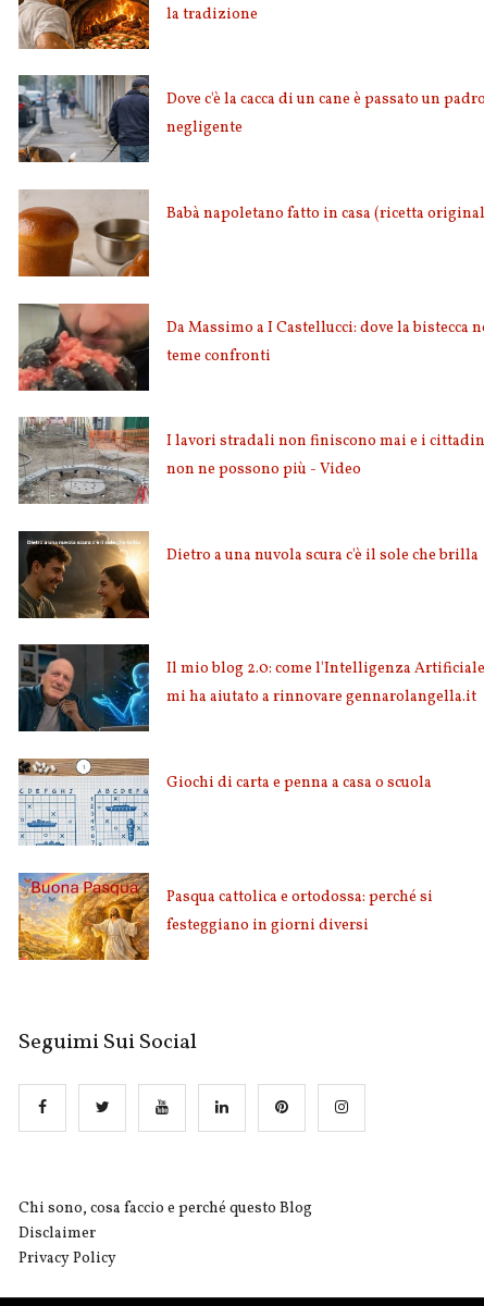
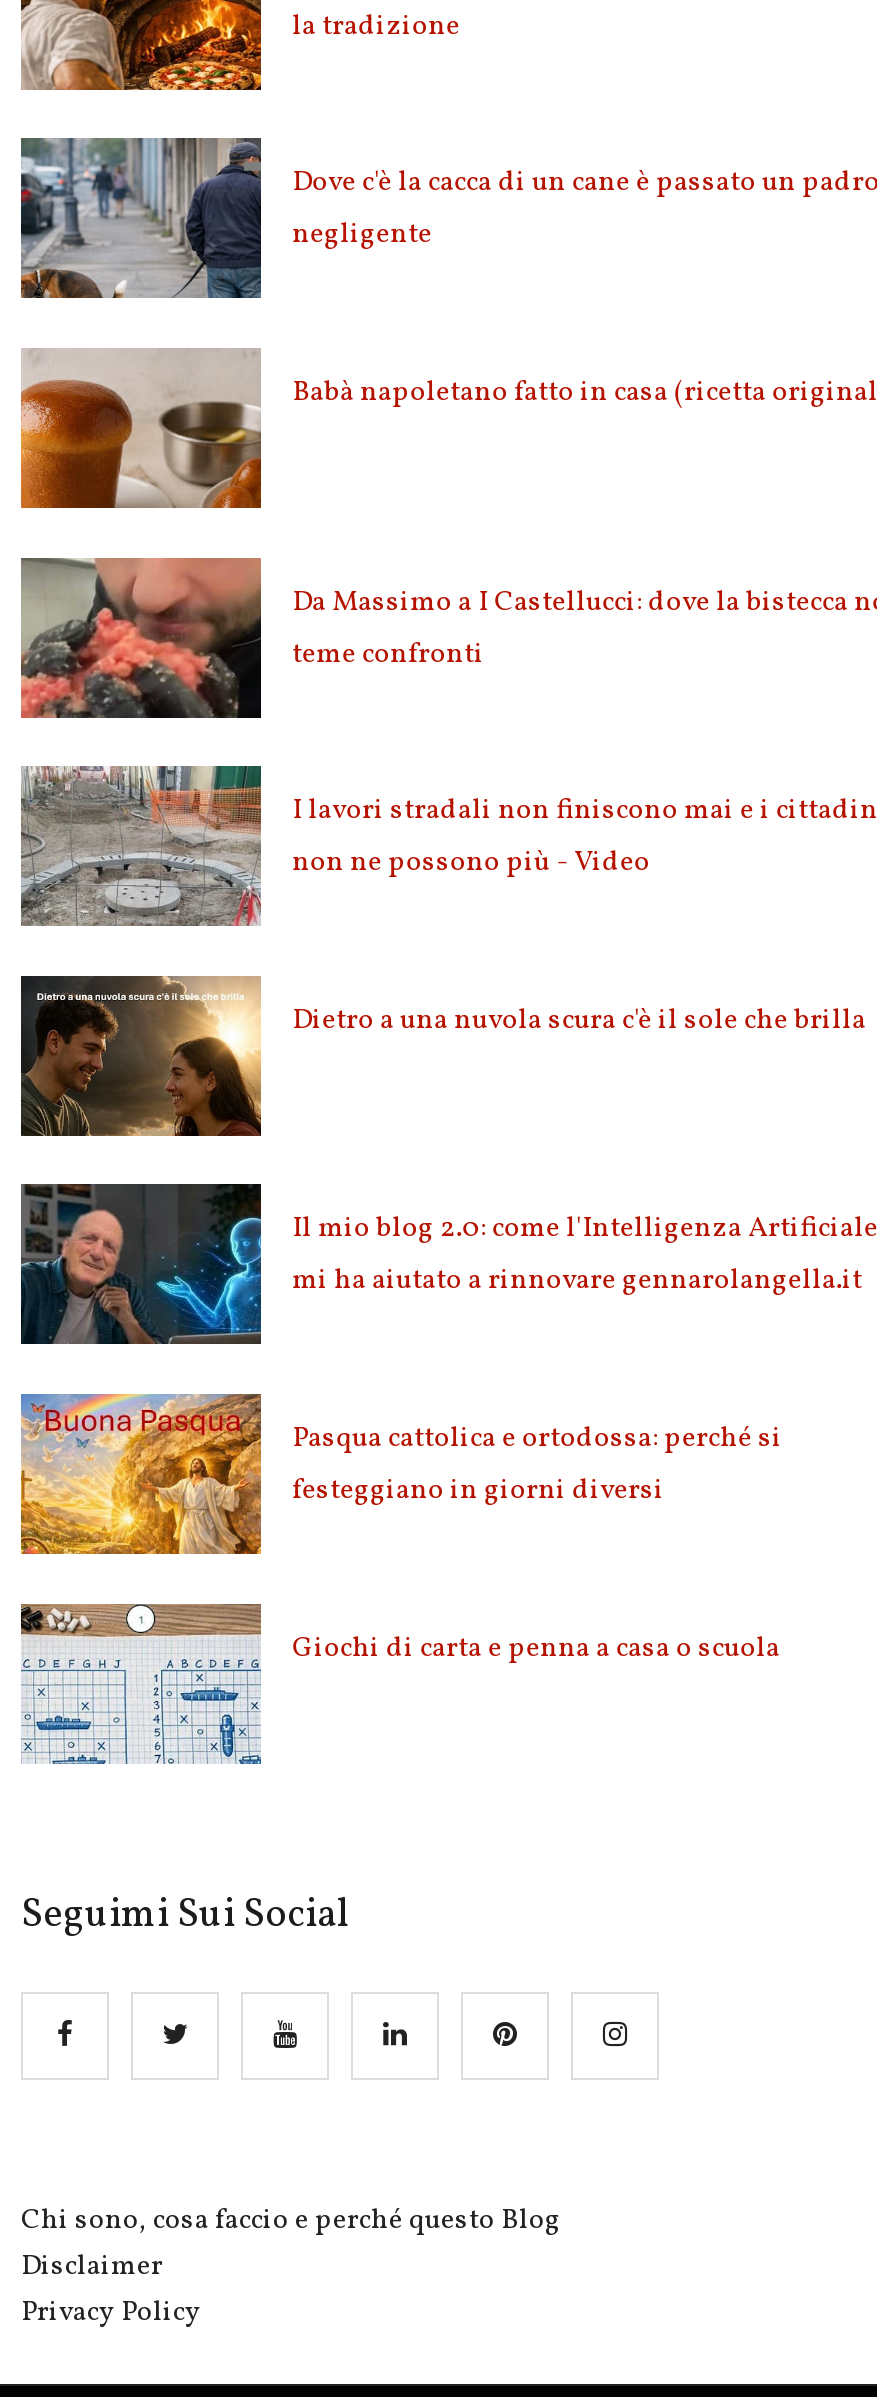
moved down: [image] | Giochi di carta e penna a casa o scuola

moved up: [image] | Pasqua cattolica e ortodossa: perché si | festeggiano in giorni diversi
